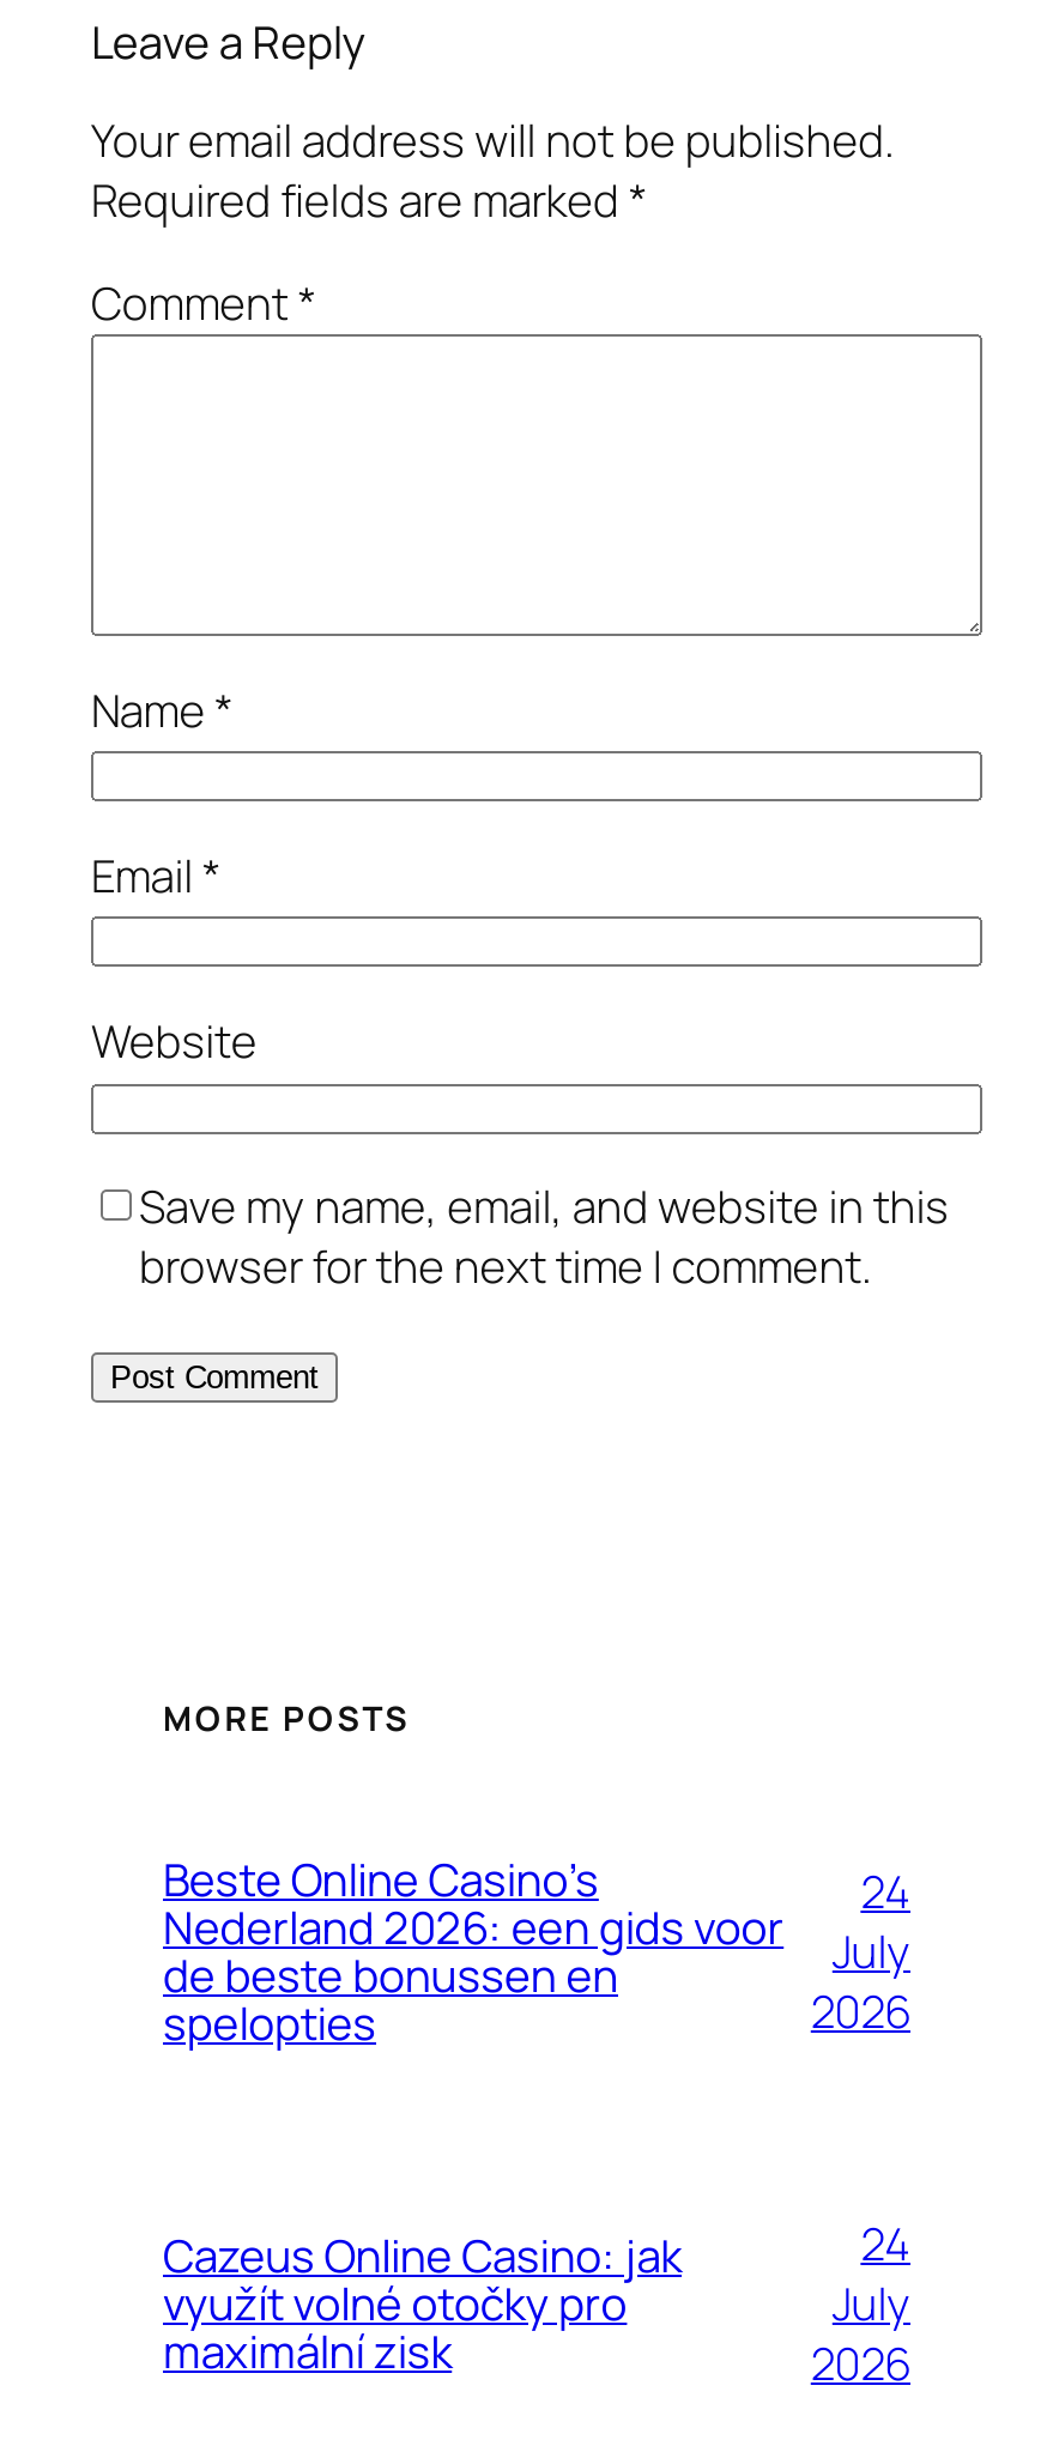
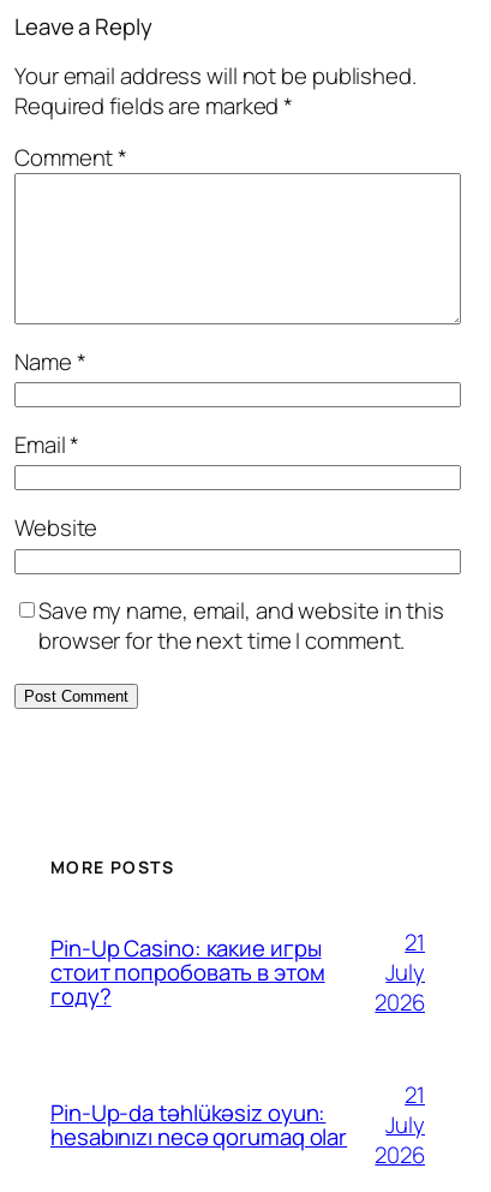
- Beste Online Casino’s
- Nederland 2026: een gids voor
- de beste bonussen en
- spelopties
+ Pin-Up Casino: какие игры
+ стоит попробовать в этом
+ году?

- 24
+ 21

- Cazeus Online Casino: jak
- využít volné otočky pro
- maximální zisk
+ Pin-Up-da təhlükəsiz oyun:
+ hesabınızı necə qorumaq olar

- 24
+ 21
